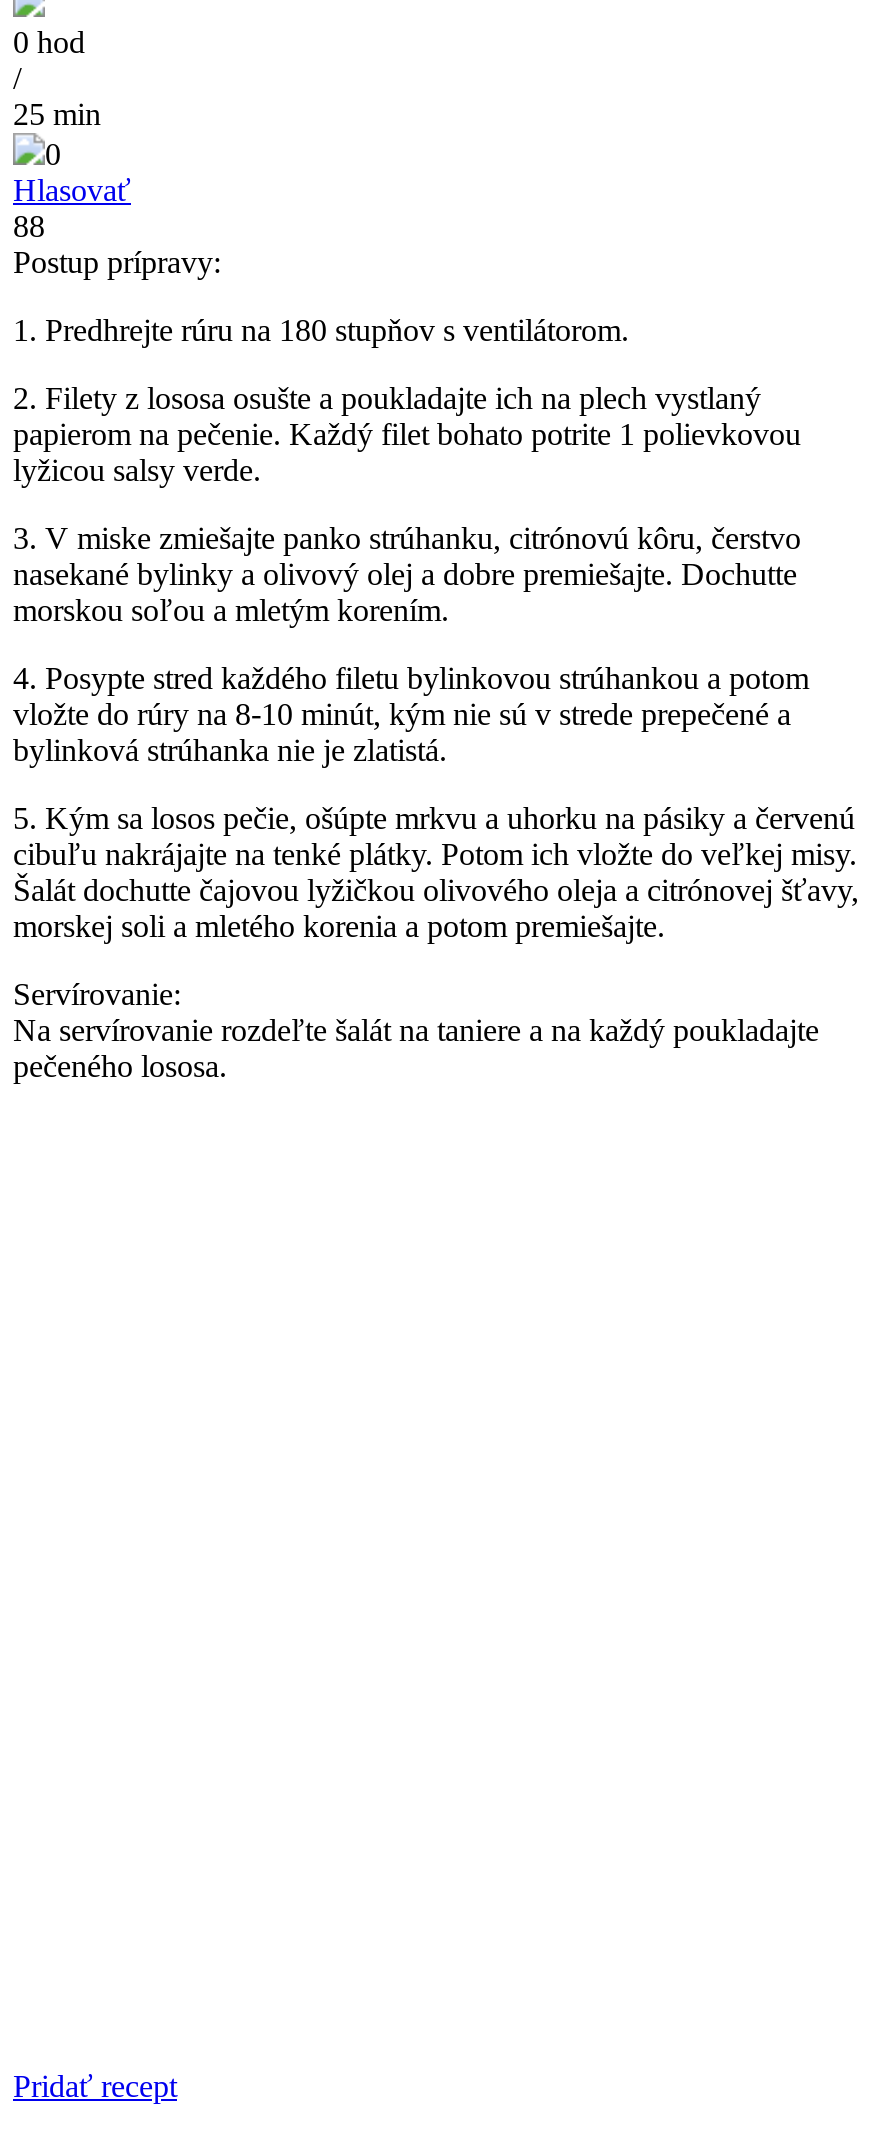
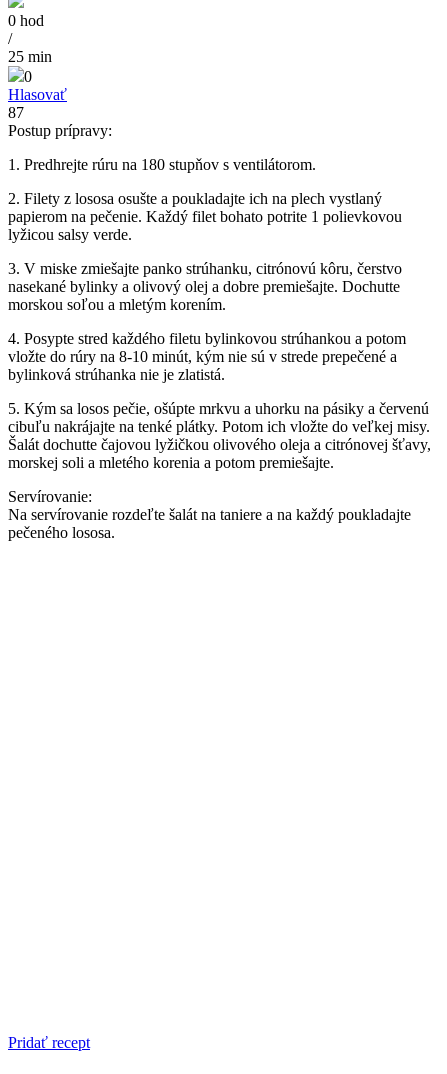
- 88
+ 87
